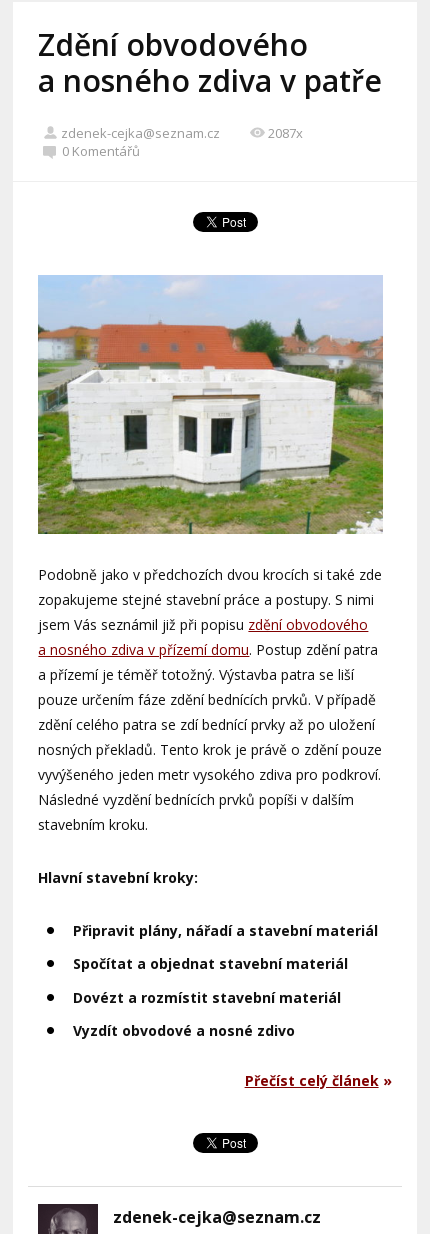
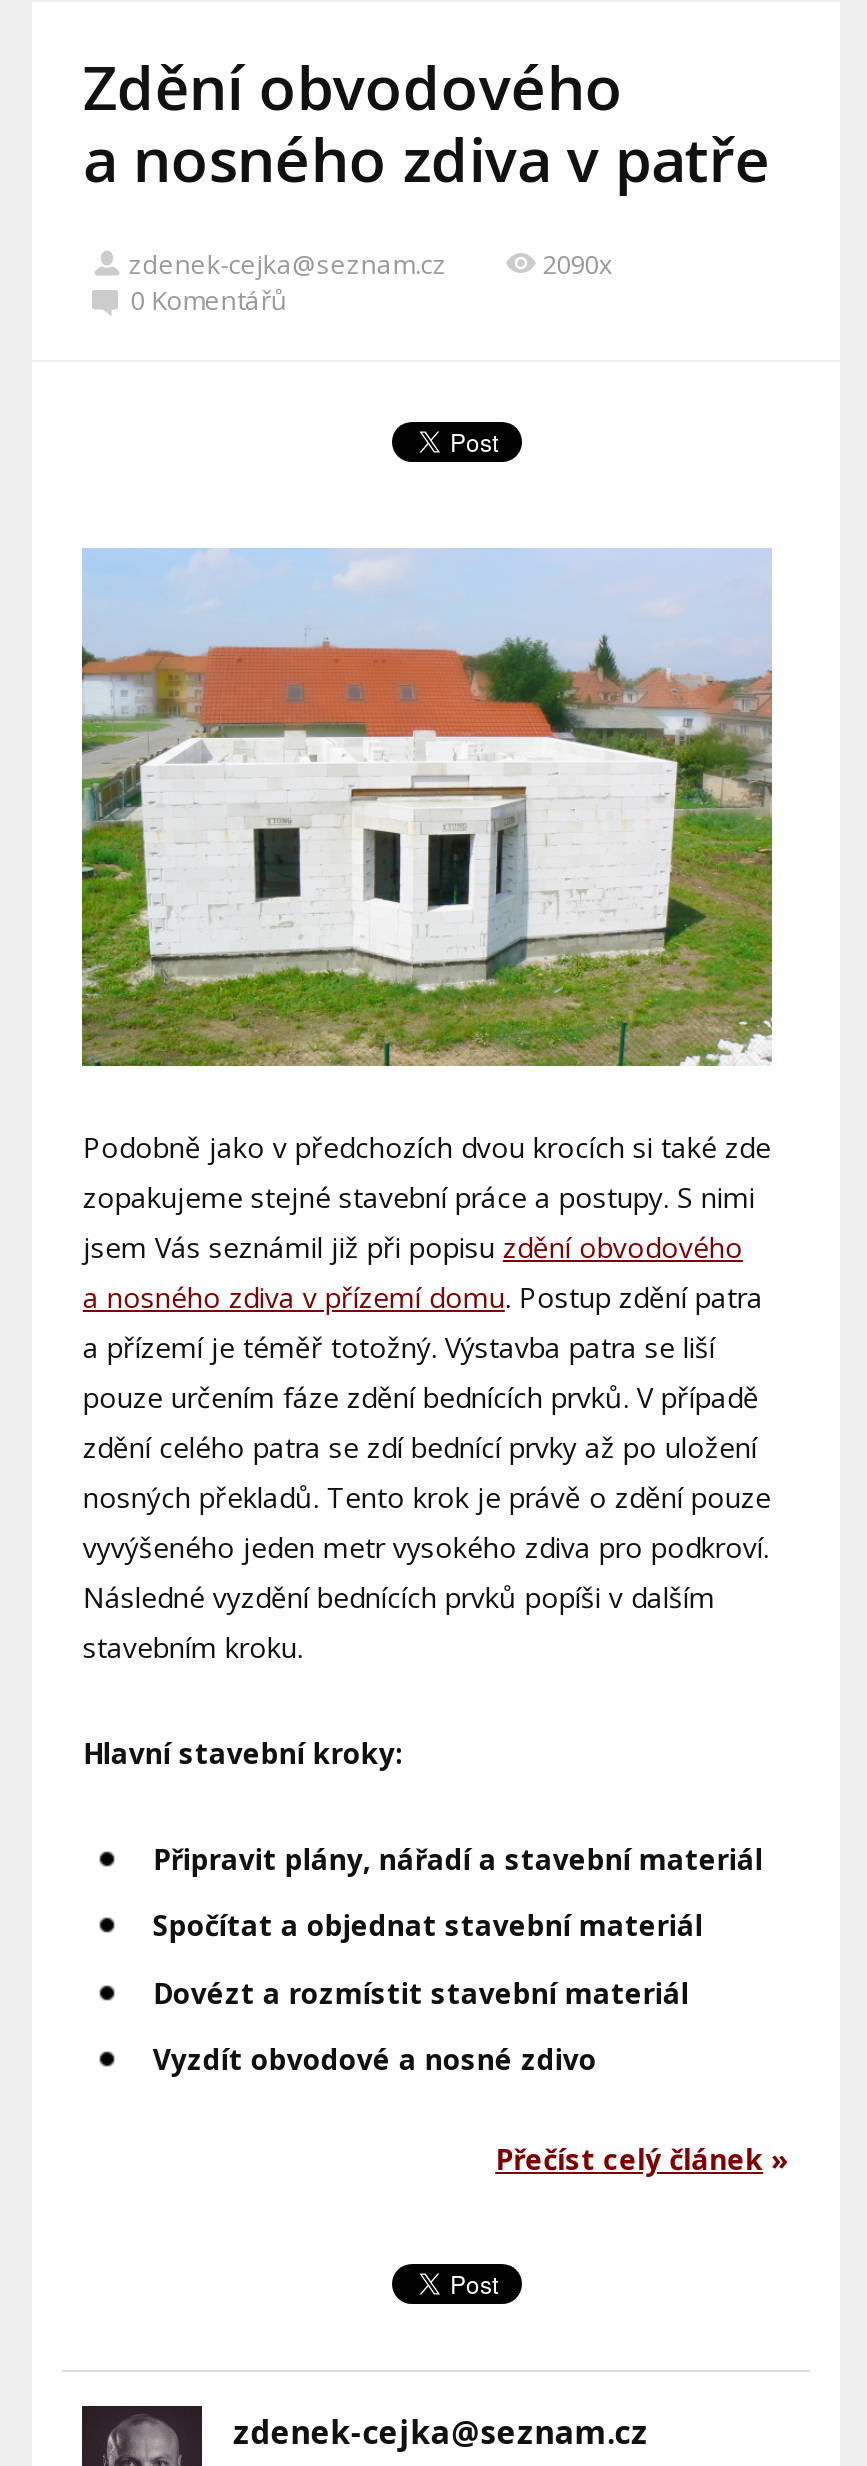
- 2087x
+ 2090x
